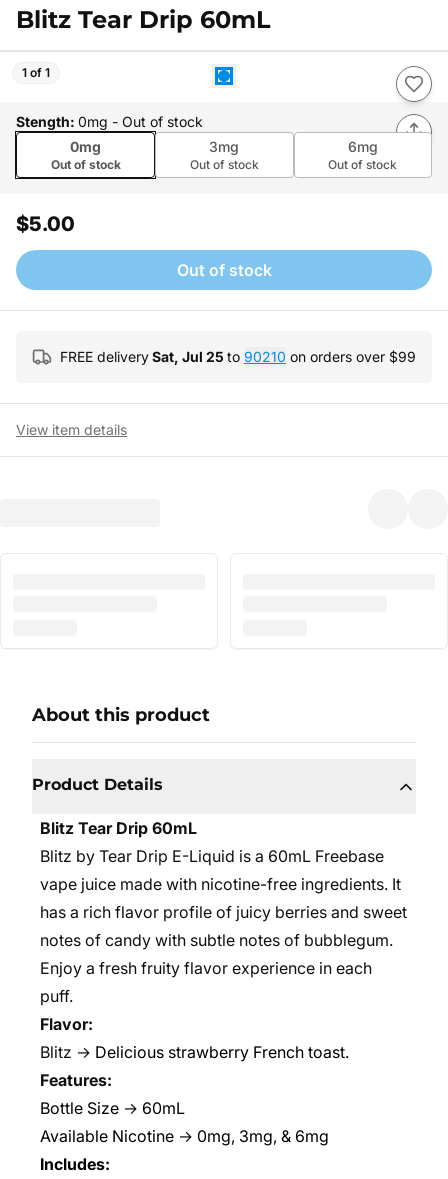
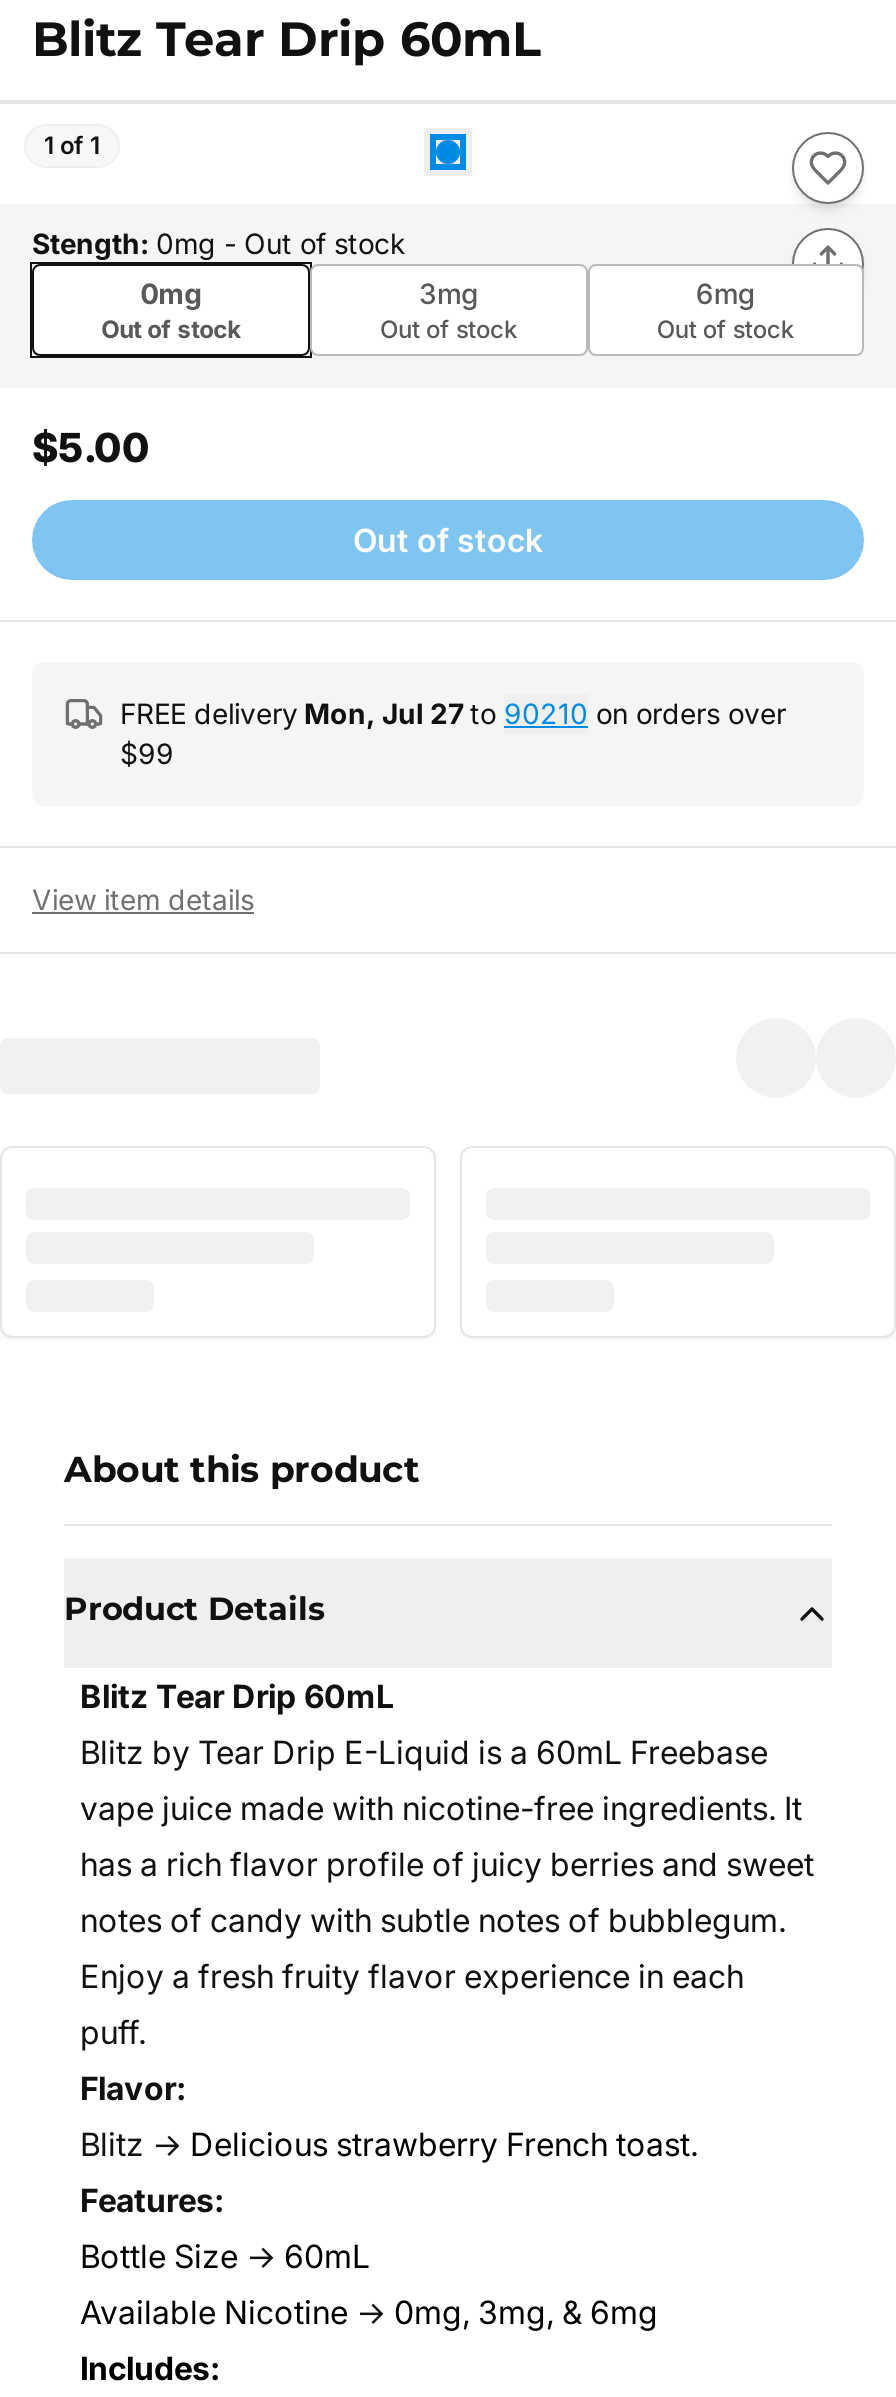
- FREE delivery Sat, Jul 25 to 90210 on orders over $99
+ FREE delivery Mon, Jul 27 to 90210 on orders over
+ $99
